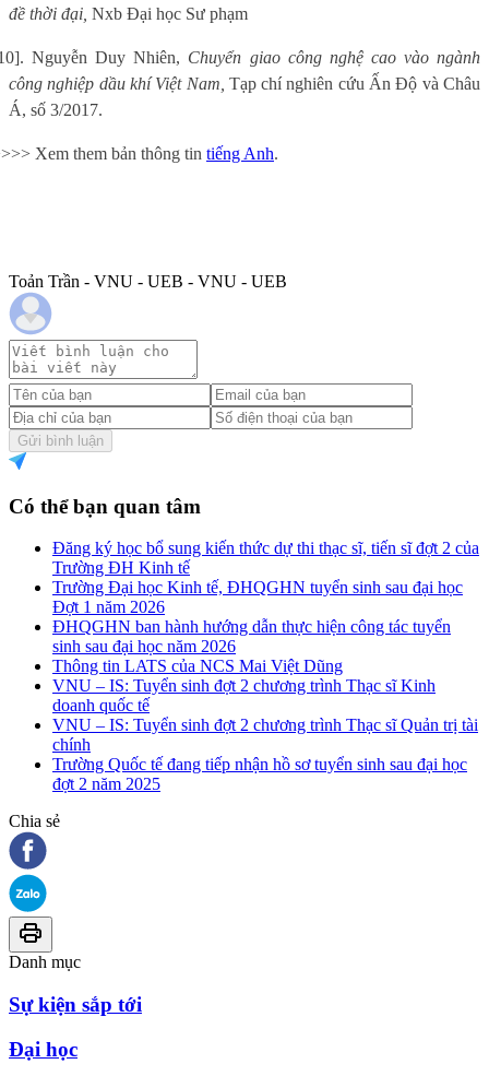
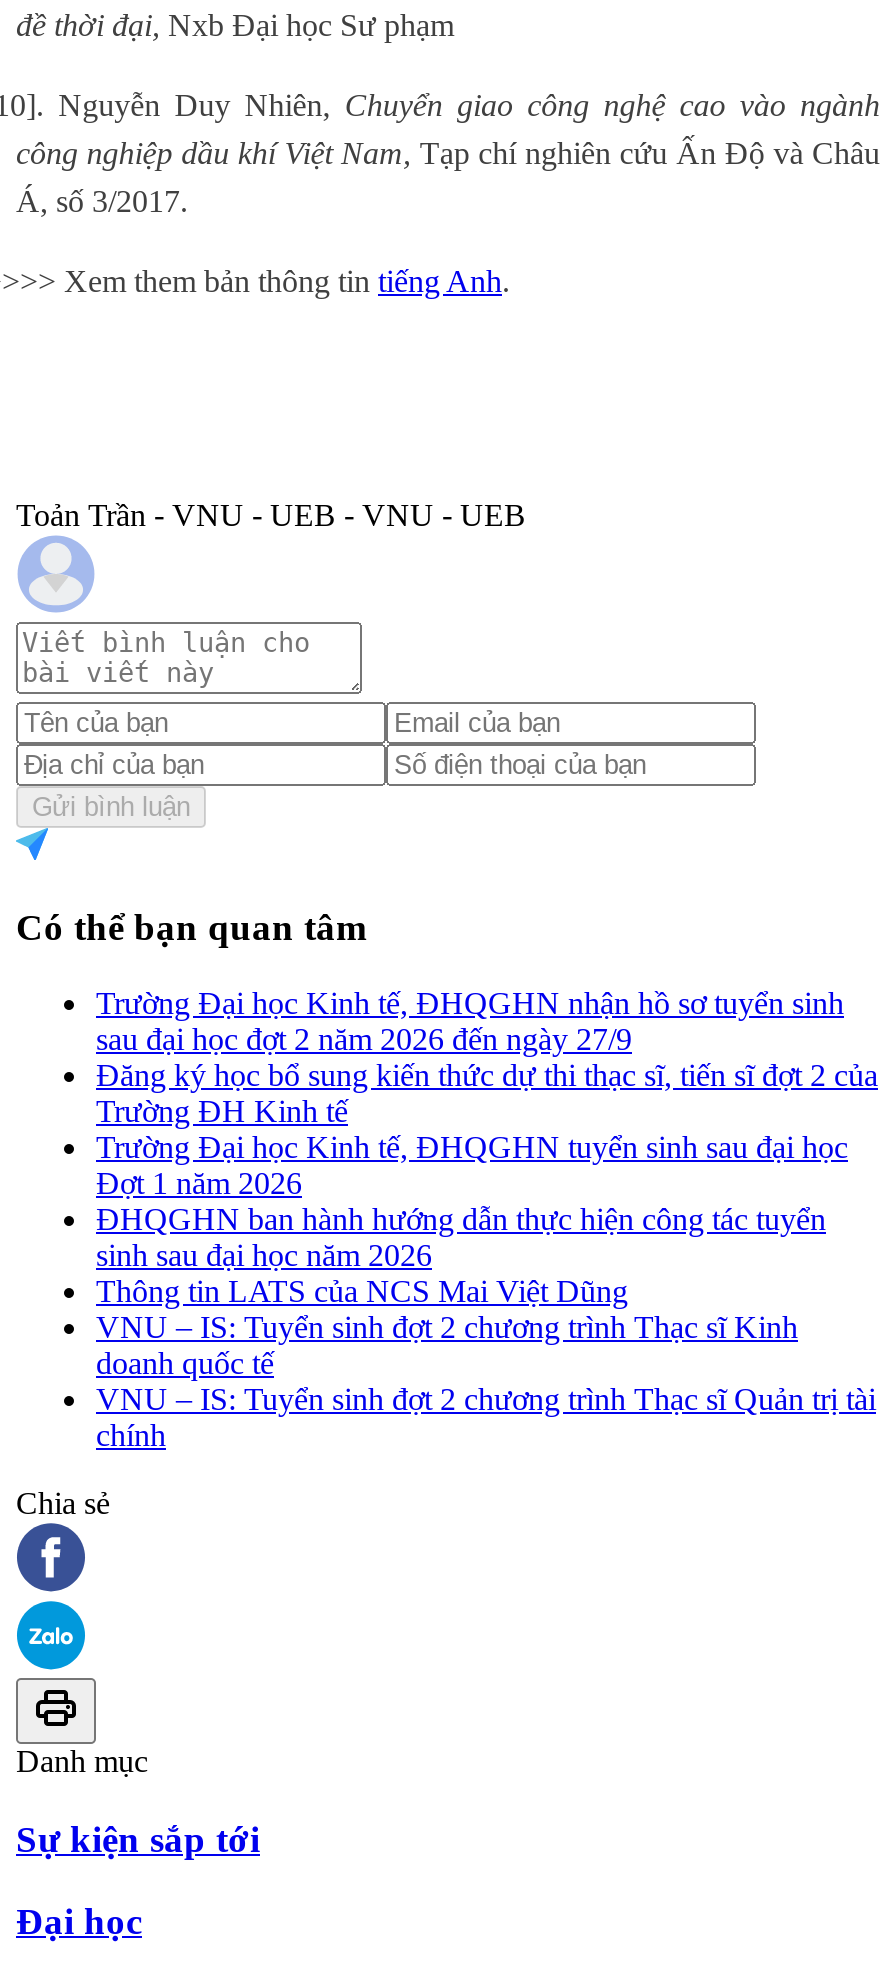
+ Trường Đại học Kinh tế, ĐHQGHN nhận hồ sơ tuyển sinh
+ sau đại học đợt 2 năm 2026 đến ngày 27/9

moved down: Đăng ký học bổ sung kiến thức dự thi thạc sĩ, tiến sĩ đợt 2 của | Trường ĐH Kinh tế | Trường Đại học Kinh tế, ĐHQGHN tuyển sinh sau đại học | ... | VNU – IS: Tuyển sinh đợt 2 chương trình Thạc sĩ Quản trị tài | chính

- Trường Quốc tế đang tiếp nhận hồ sơ tuyển sinh sau đại học
- đợt 2 năm 2025
